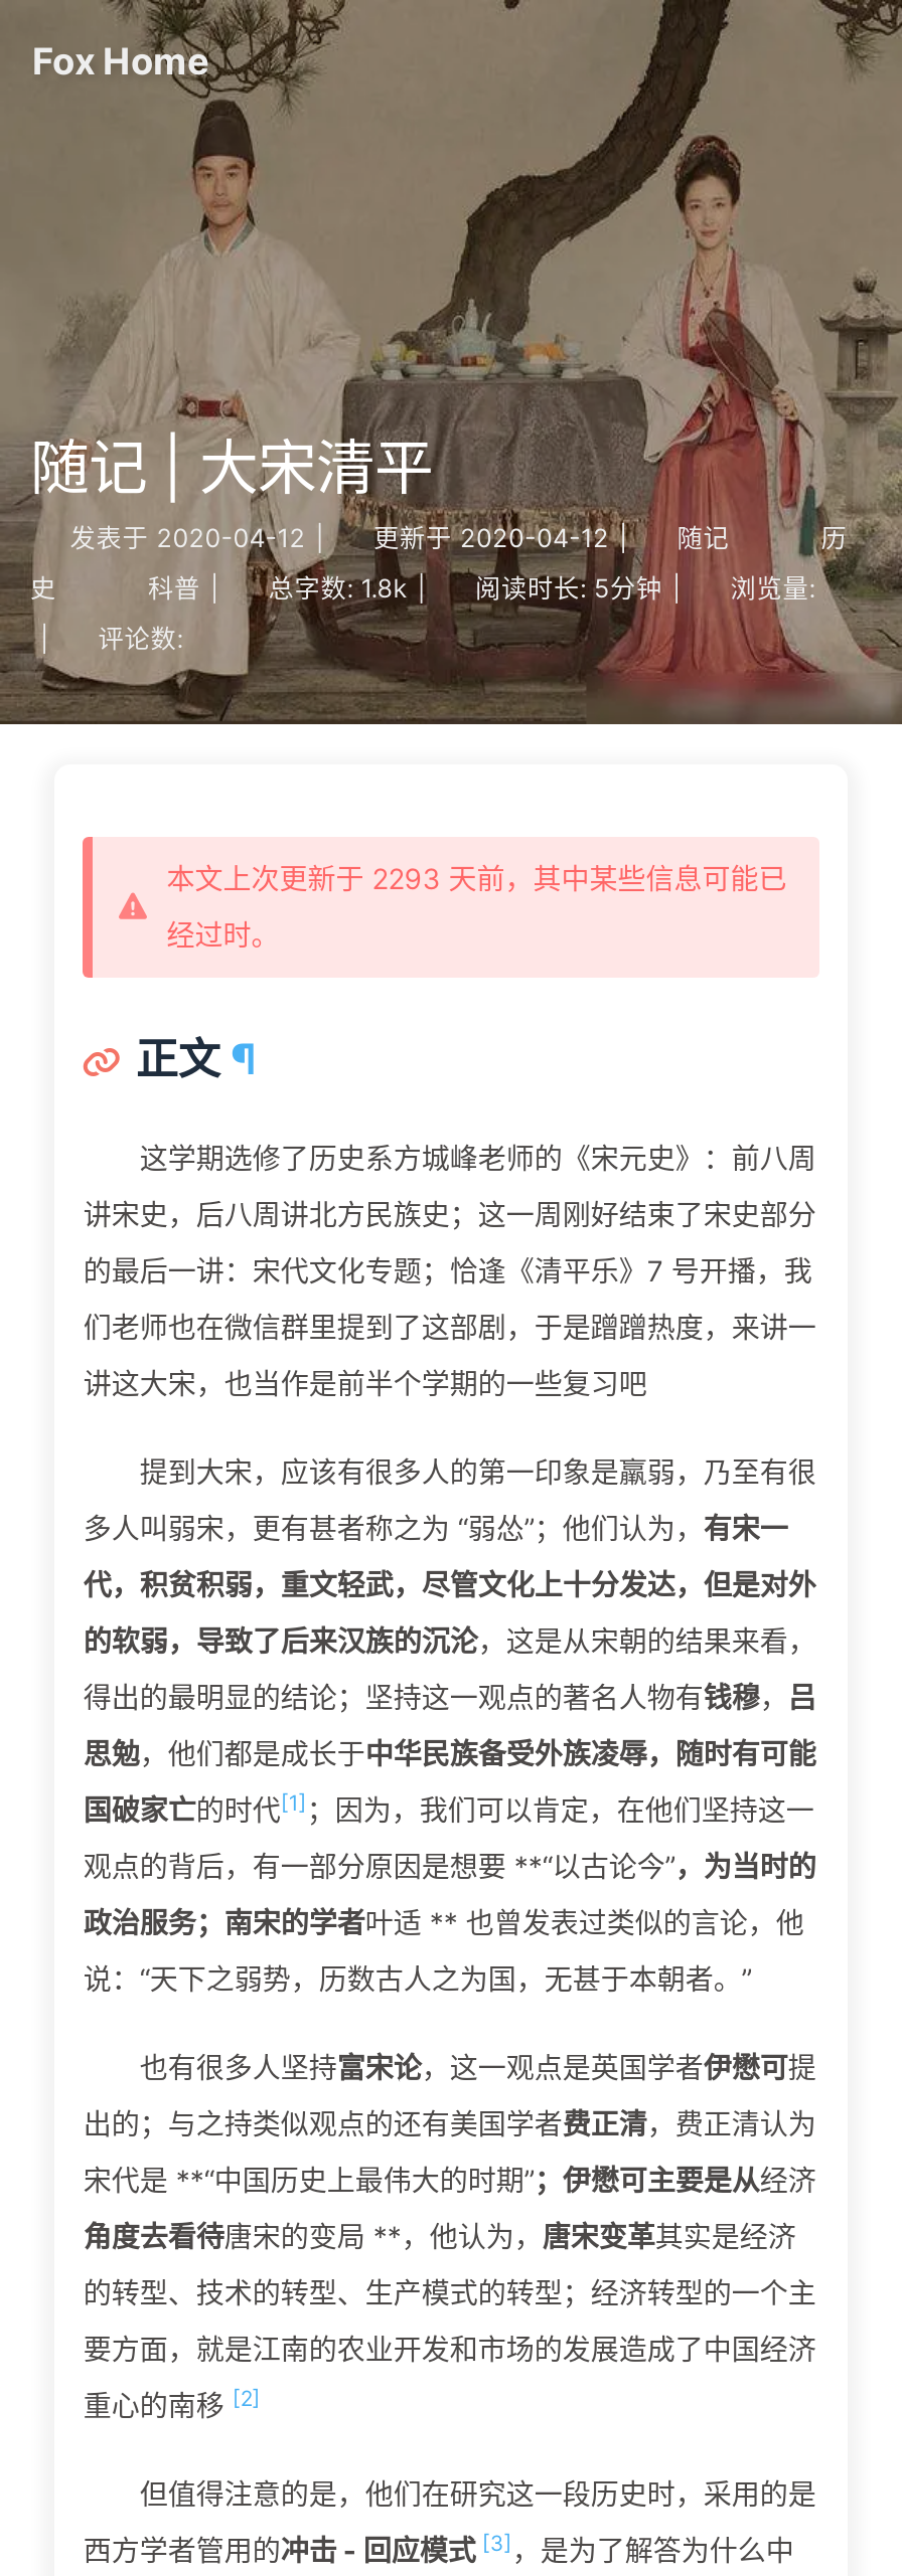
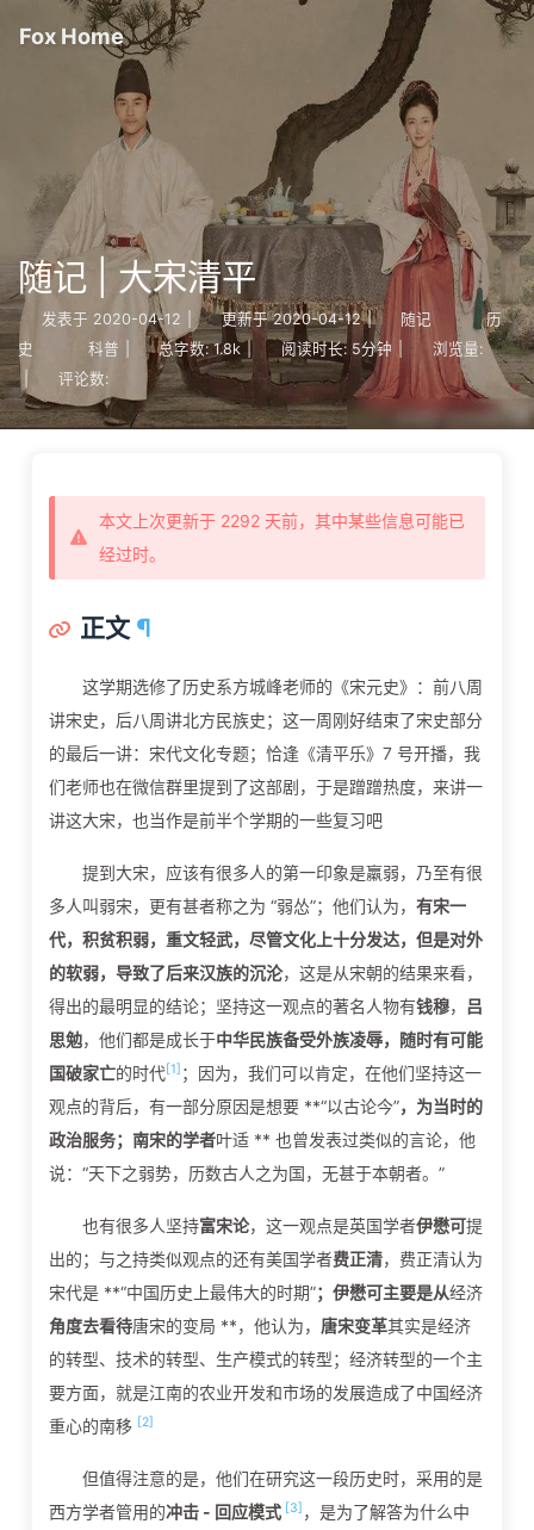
- 本文上次更新于 2293 天前，其中某些信息可能已
+ 本文上次更新于 2292 天前，其中某些信息可能已
